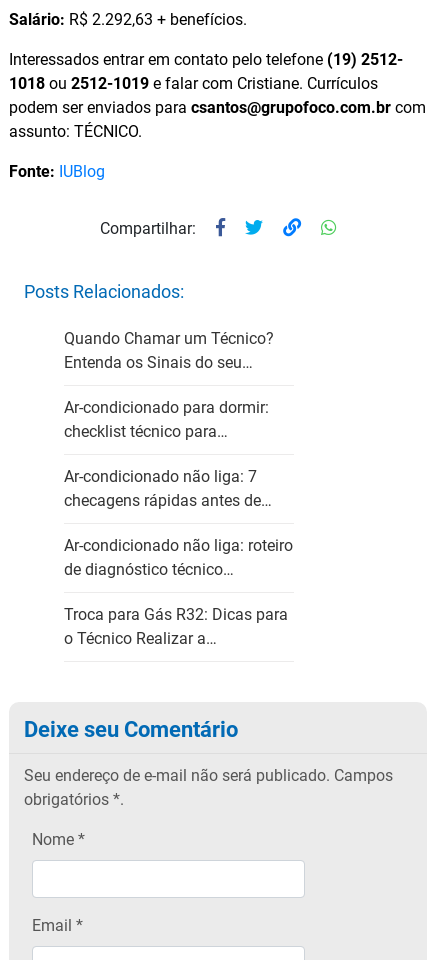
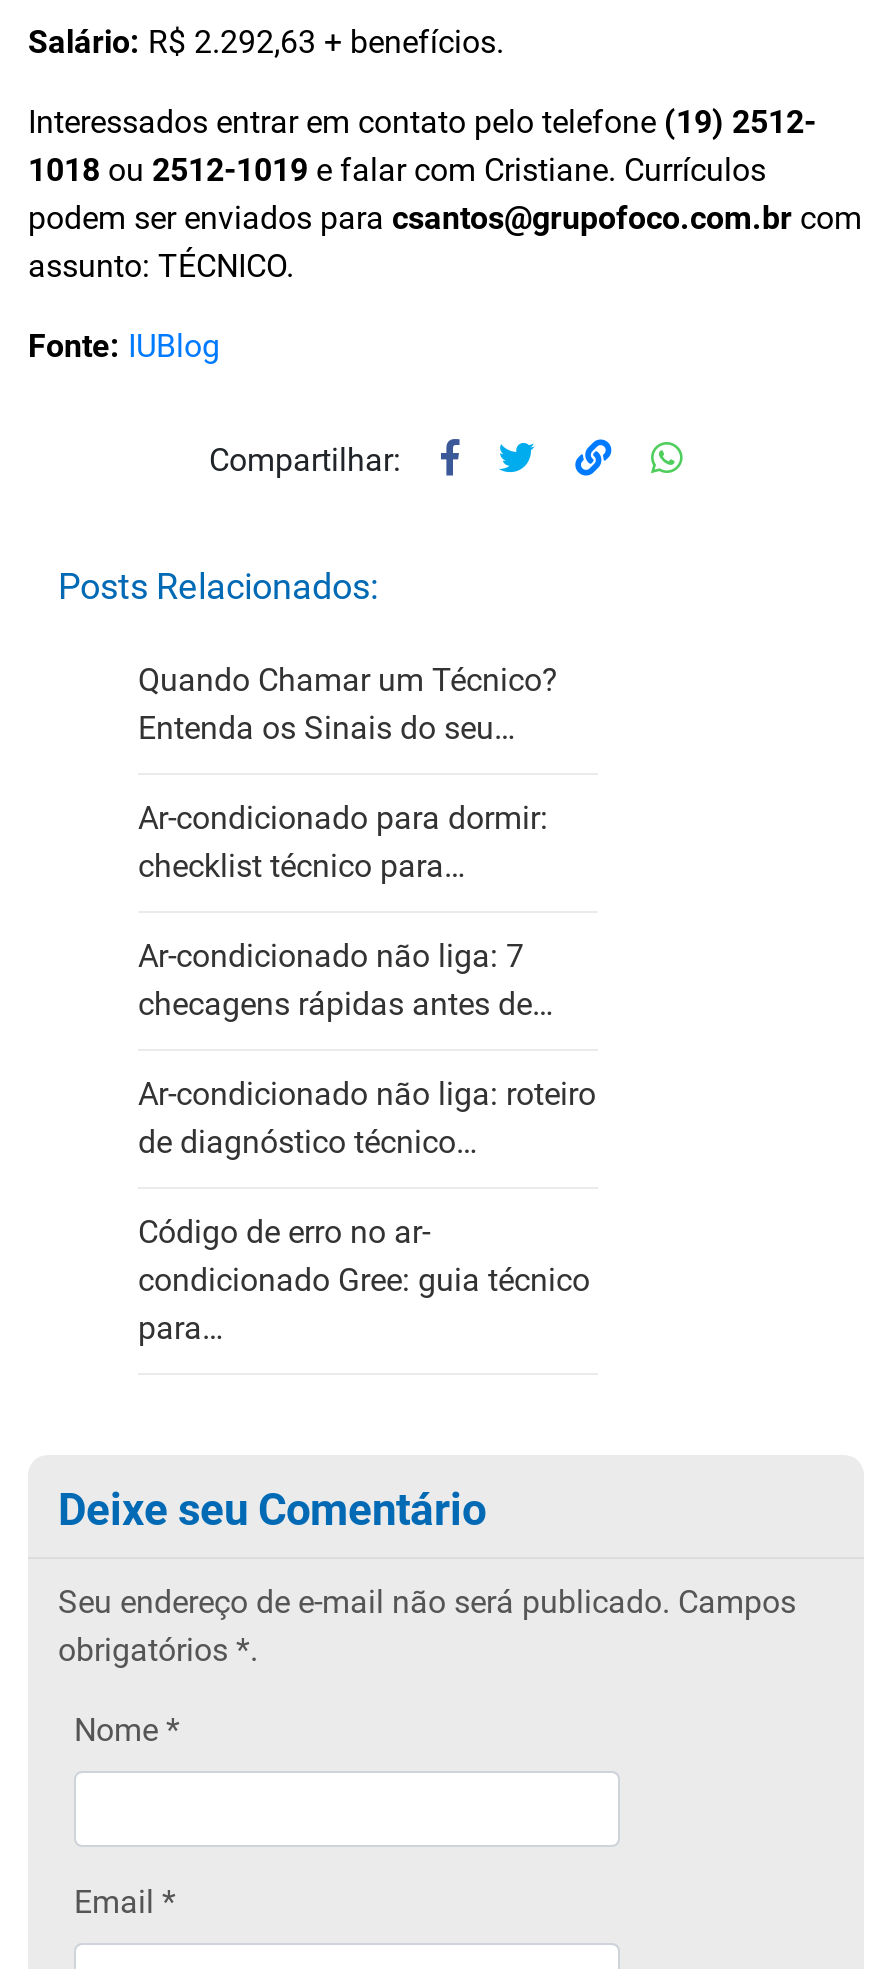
- Troca para Gás R32: Dicas para
- o Técnico Realizar a…
+ Código de erro no ar-
+ condicionado Gree: guia técnico
+ para…
